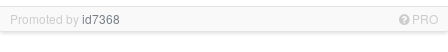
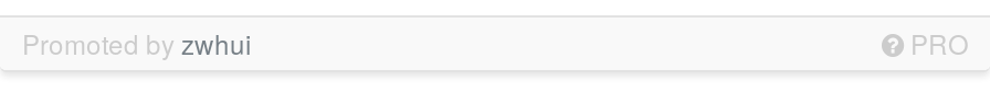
- Promoted by id7368
+ Promoted by zwhui
